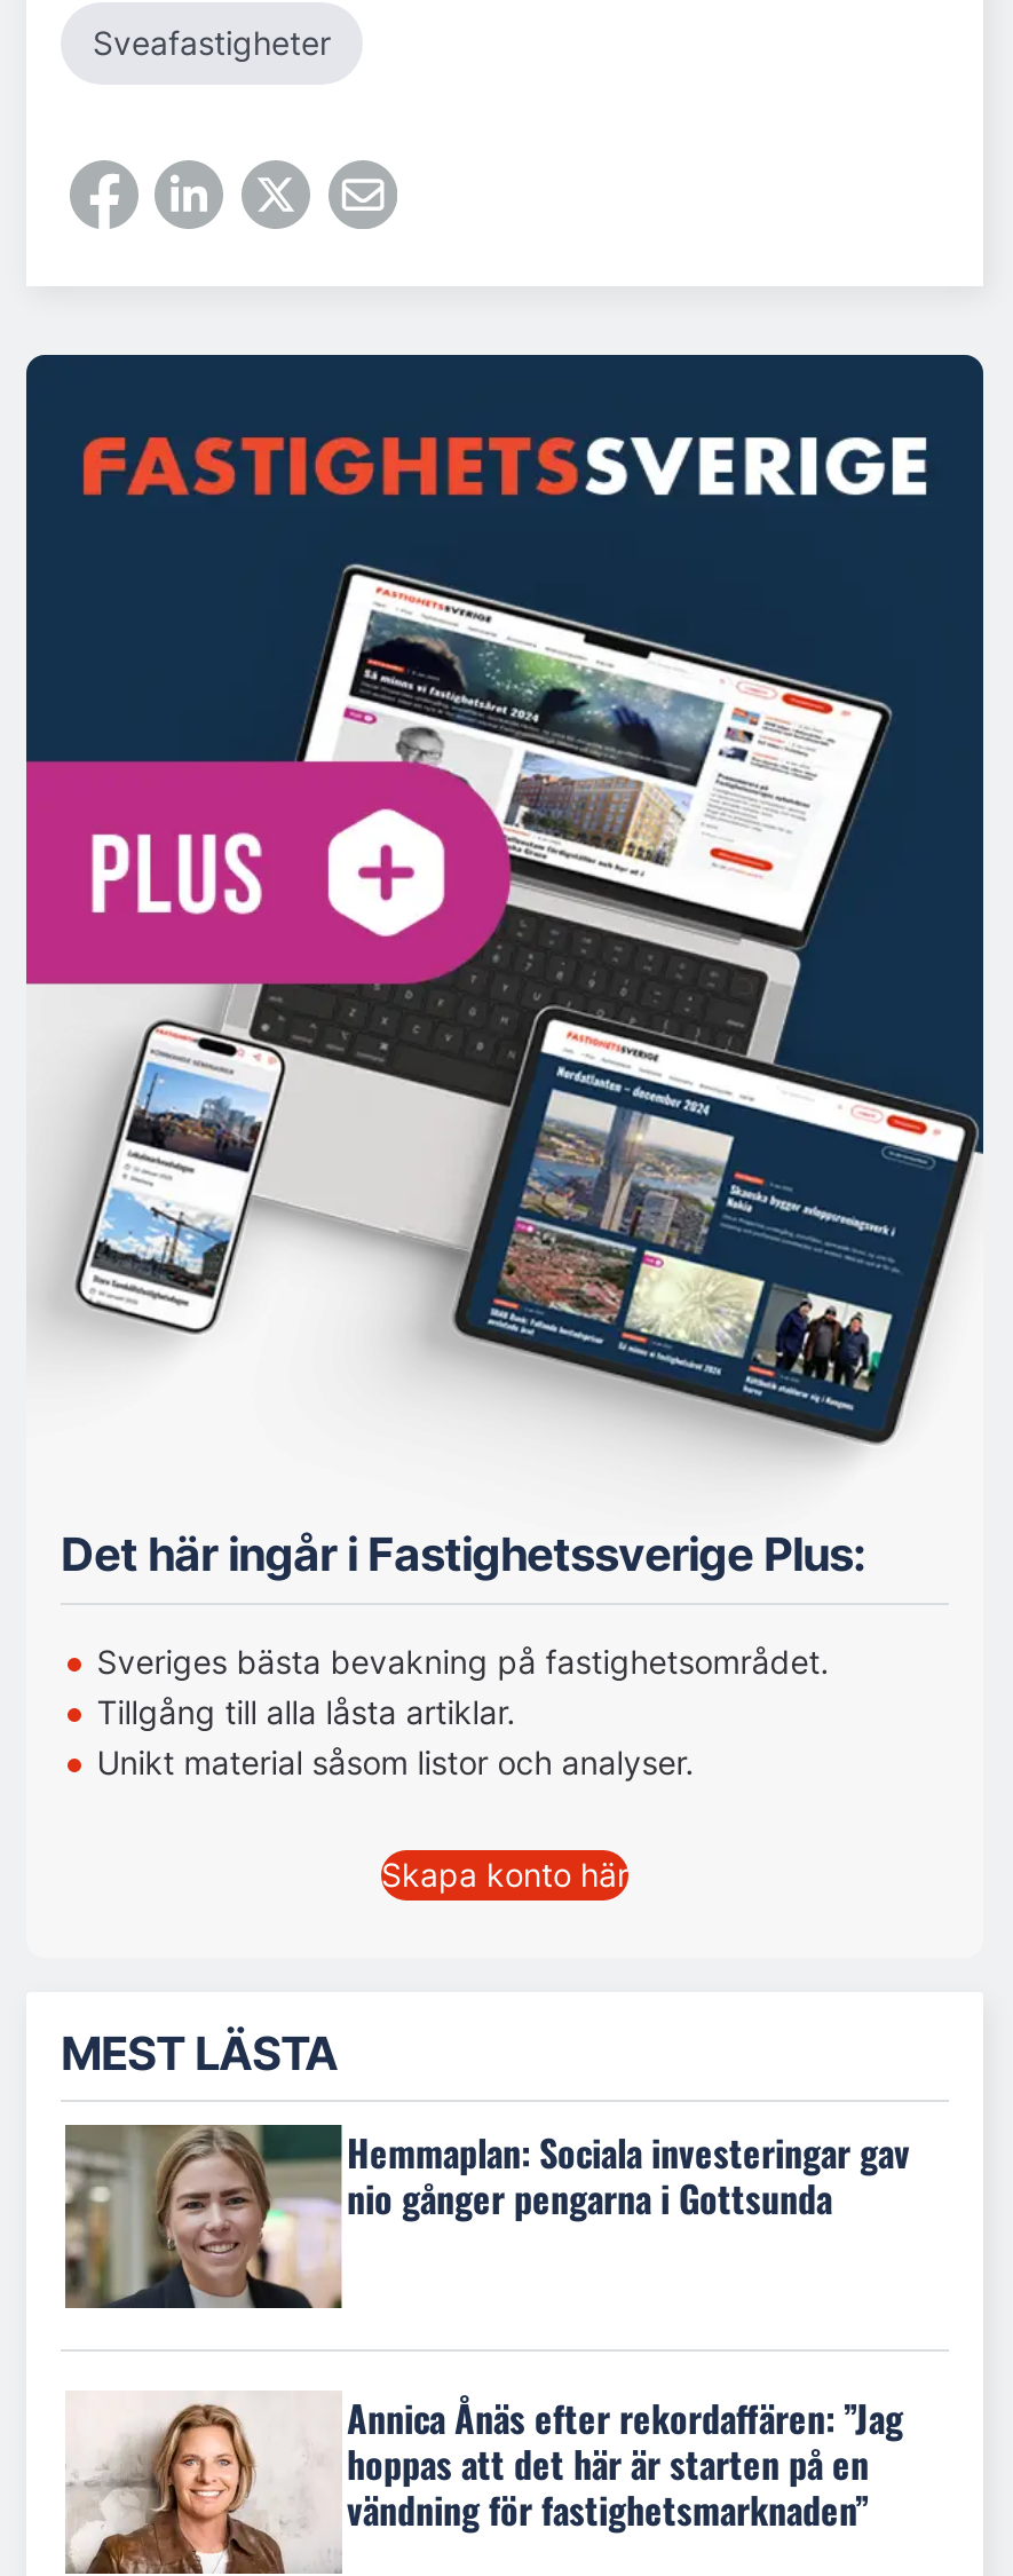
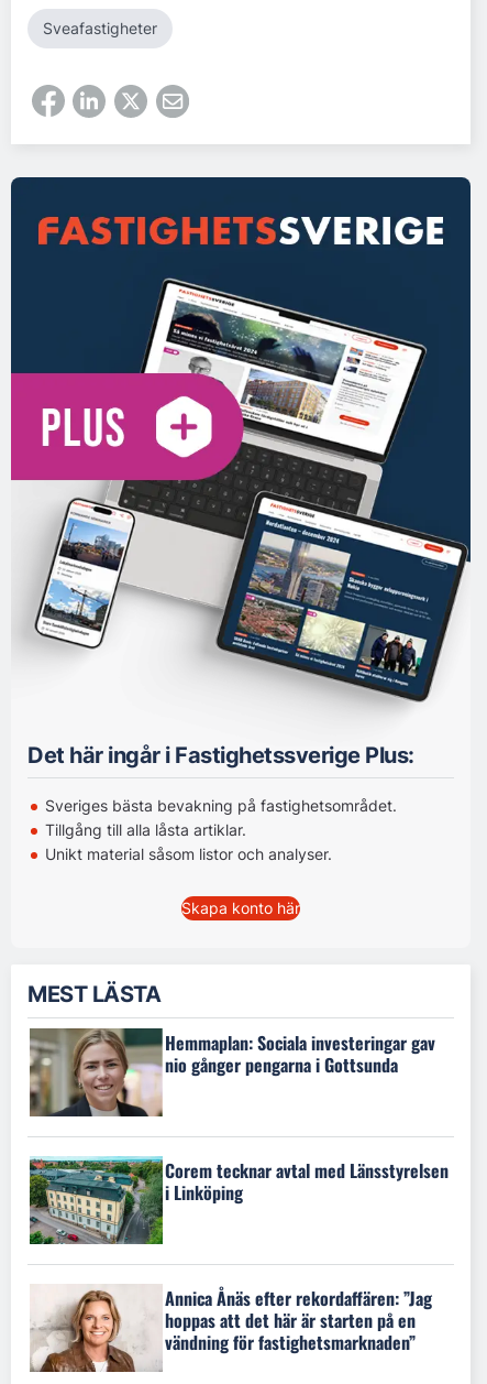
+ [image]
+ Corem tecknar avtal med Länsstyrelsen
+ i Linköping
